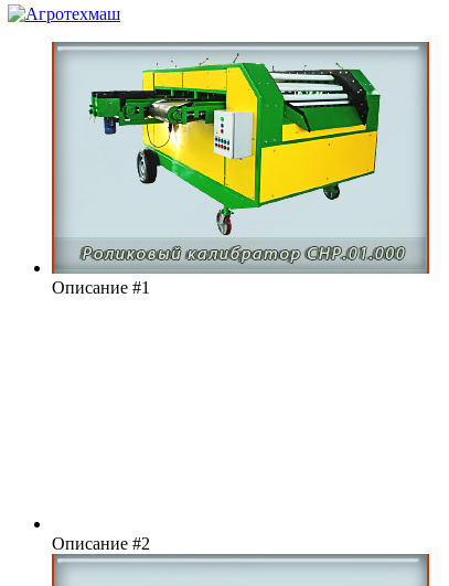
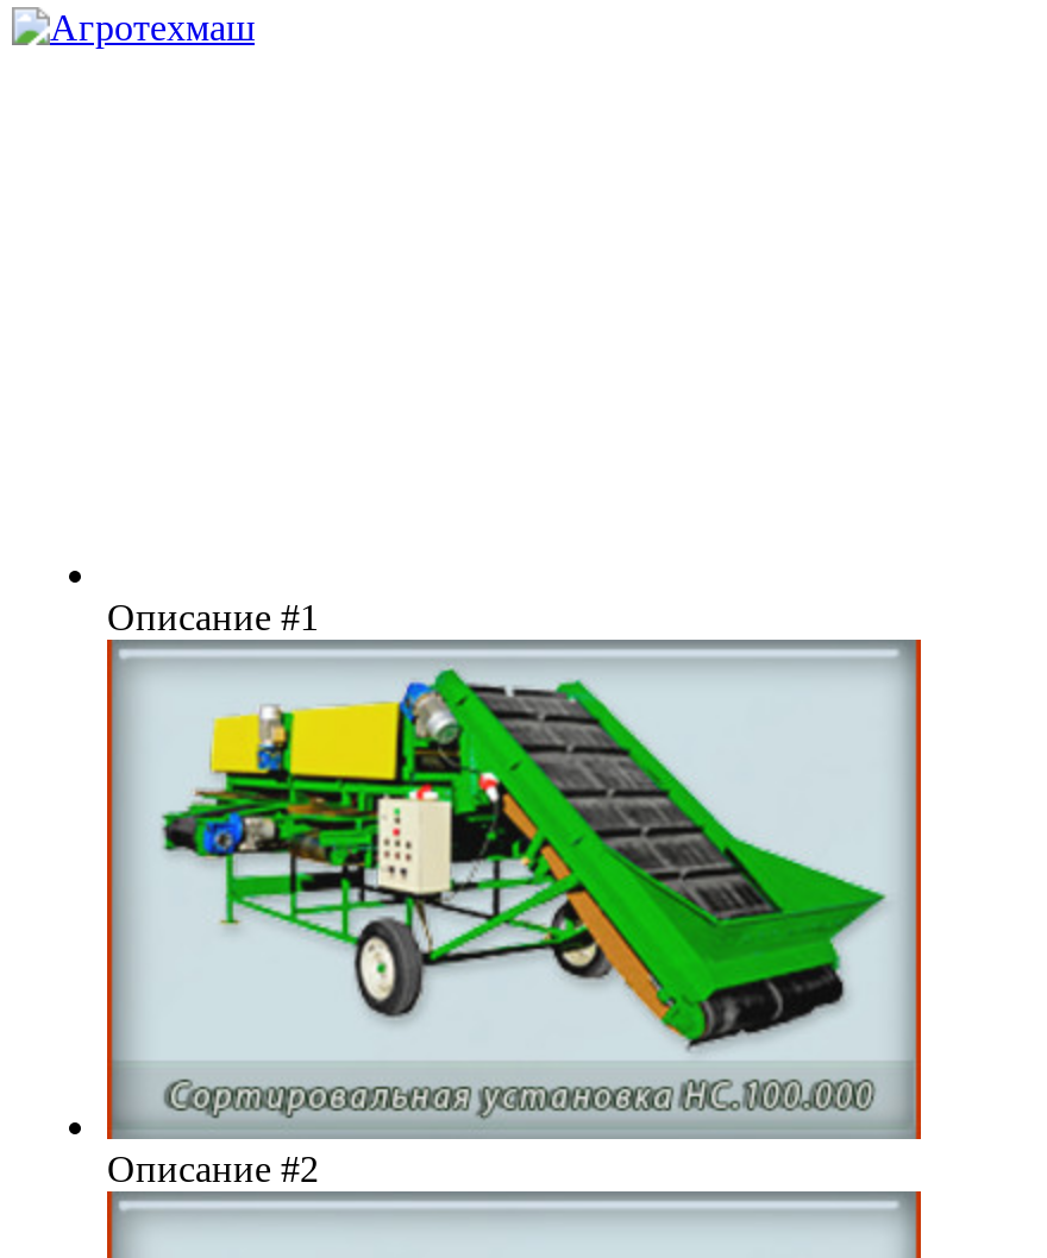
- [image]

+ [image]
